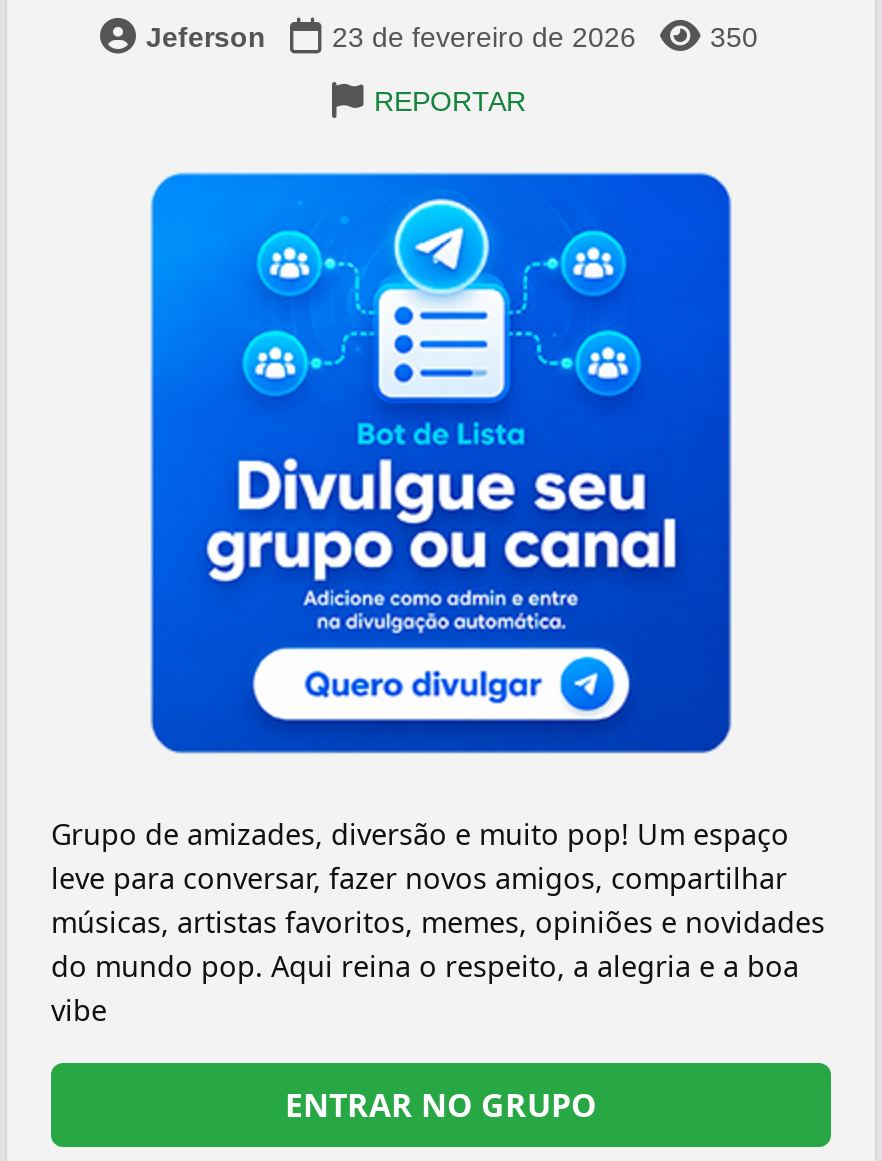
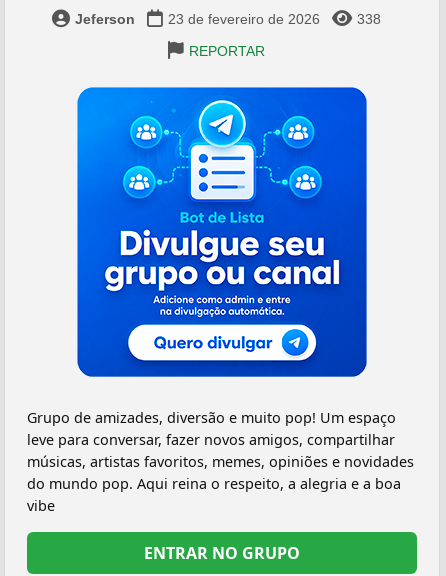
- 350
+ 338
